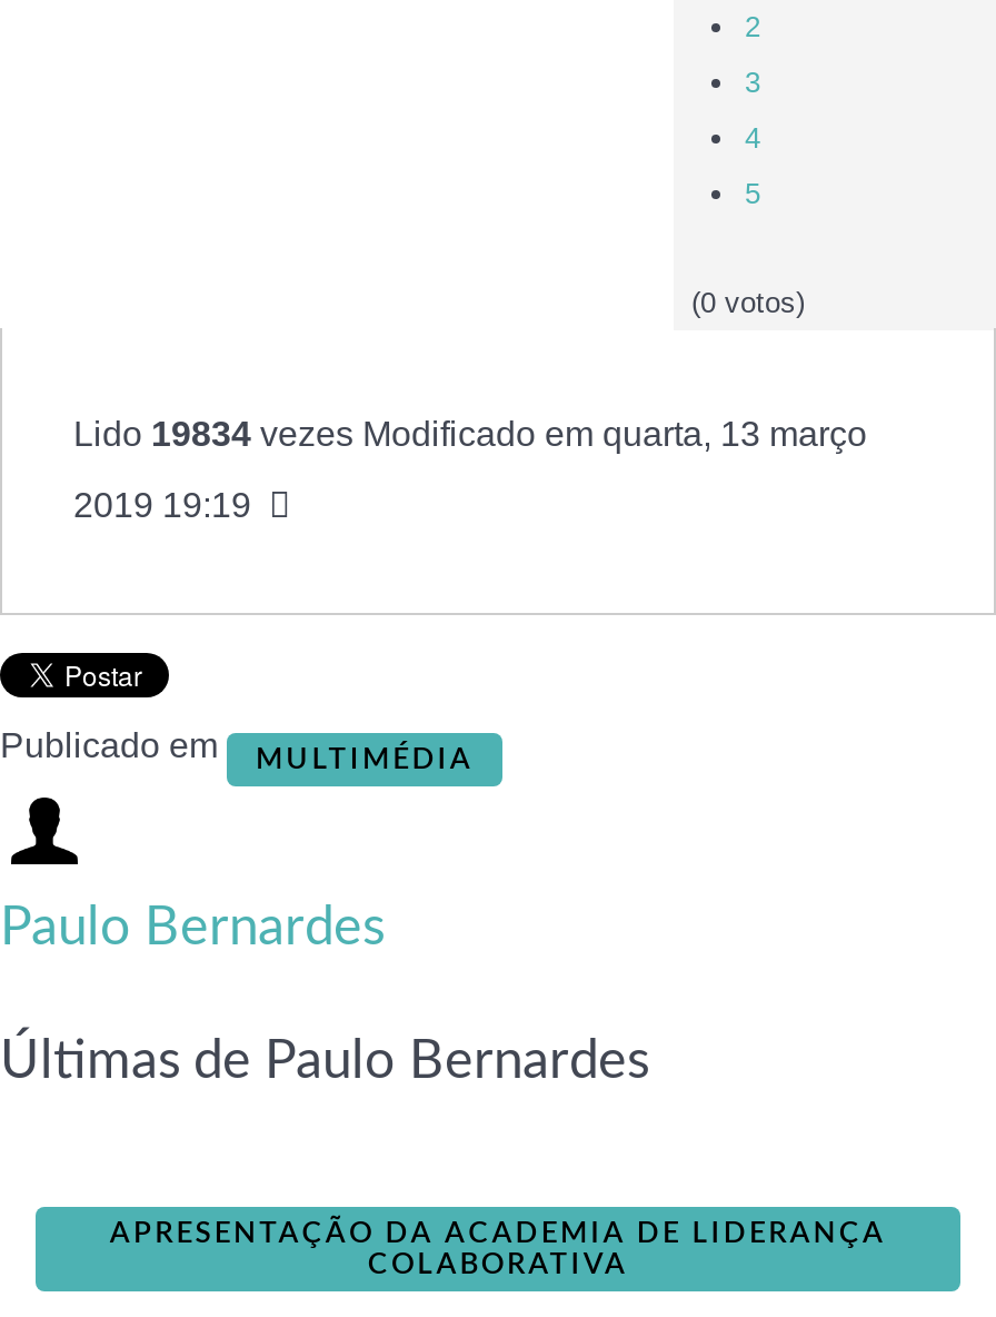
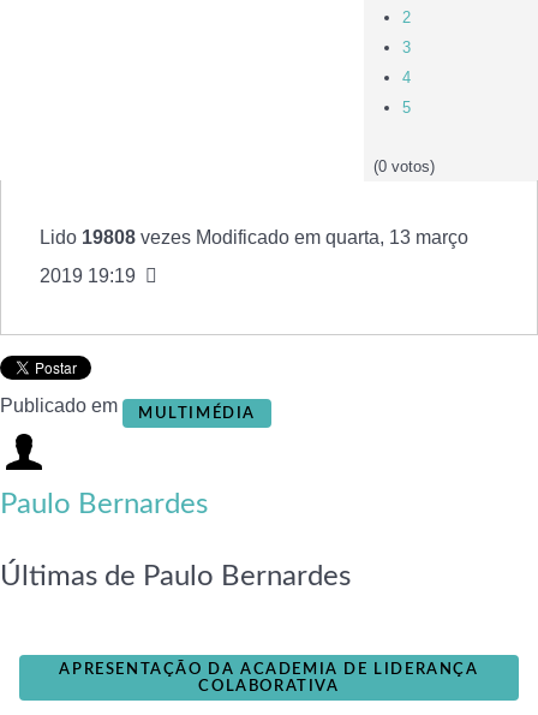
- Lido 19834 vezes Modificado em quarta, 13 março
+ Lido 19808 vezes Modificado em quarta, 13 março
